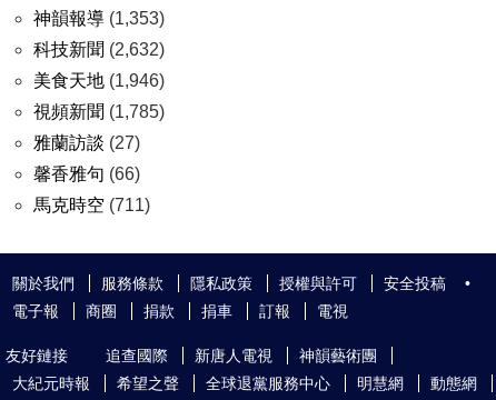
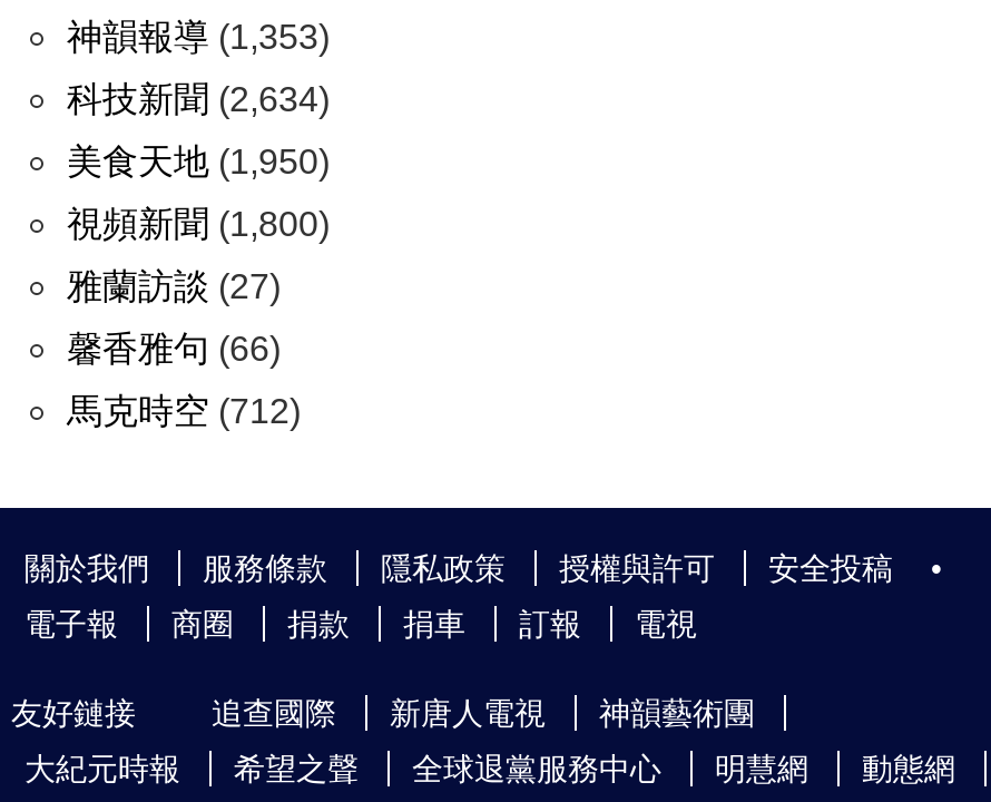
- 科技新聞(2,632)
+ 科技新聞(2,634)

- 美食天地(1,946)
+ 美食天地(1,950)

- 視頻新聞(1,785)
+ 視頻新聞(1,800)

- 馬克時空(711)
+ 馬克時空(712)
